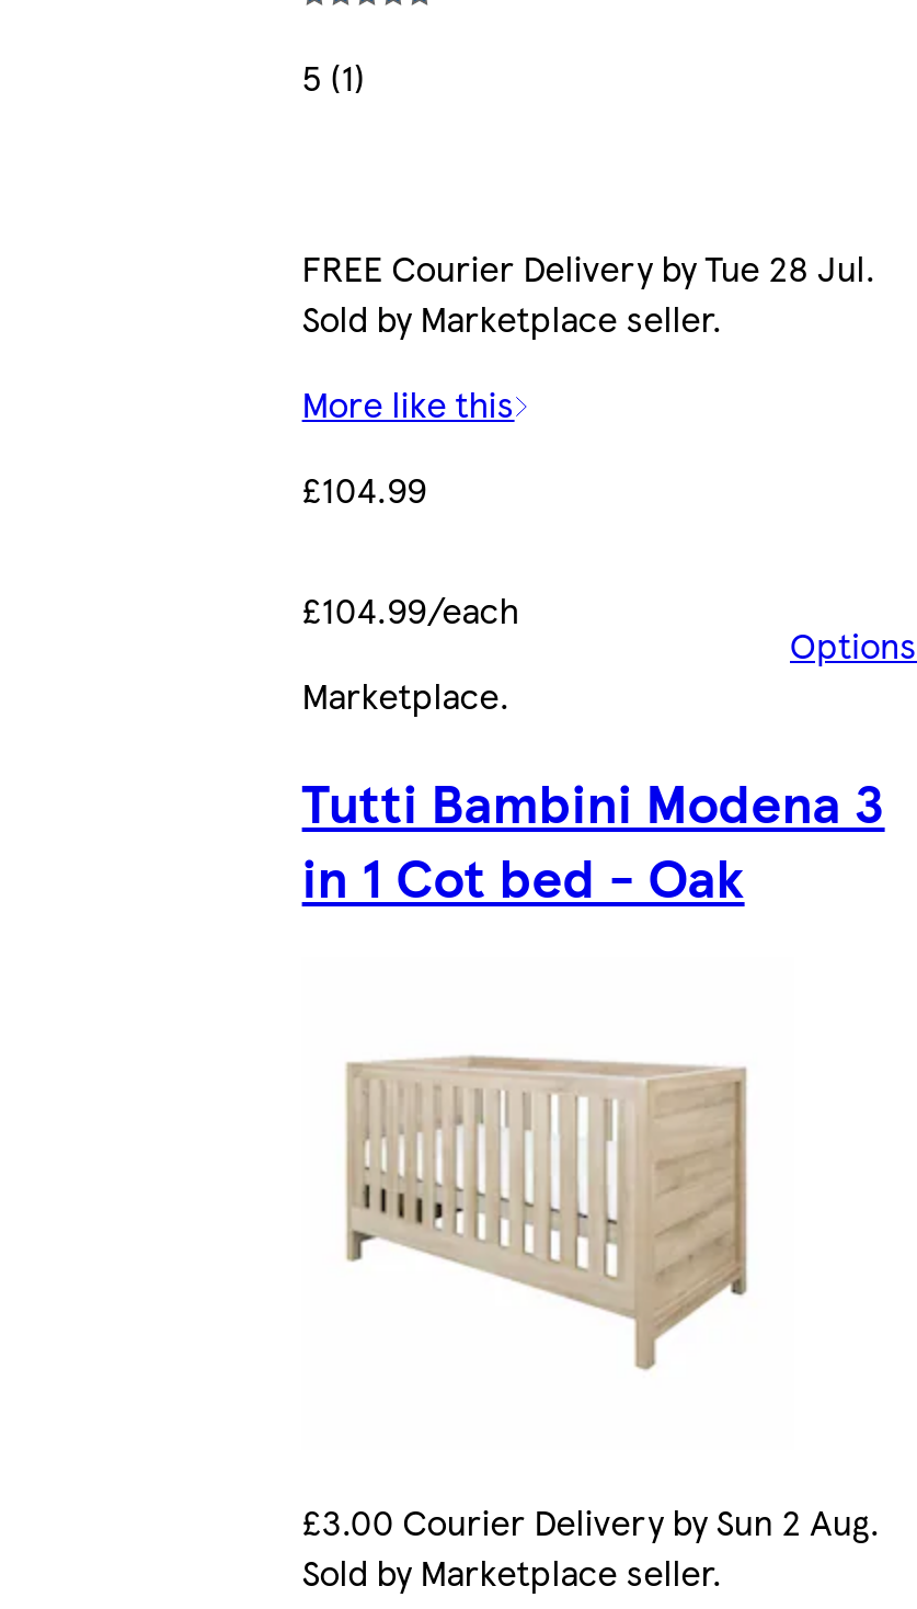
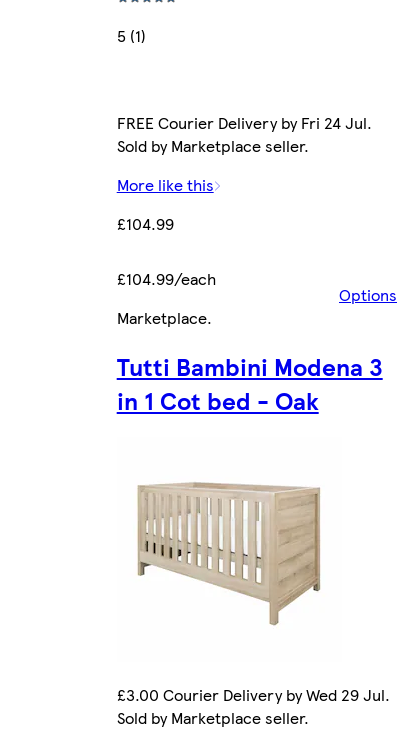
- FREE Courier Delivery by Tue 28 Jul.
+ FREE Courier Delivery by Fri 24 Jul.

- £3.00 Courier Delivery by Sun 2 Aug.
+ £3.00 Courier Delivery by Wed 29 Jul.
